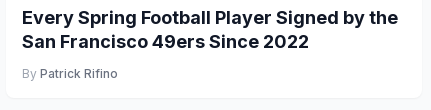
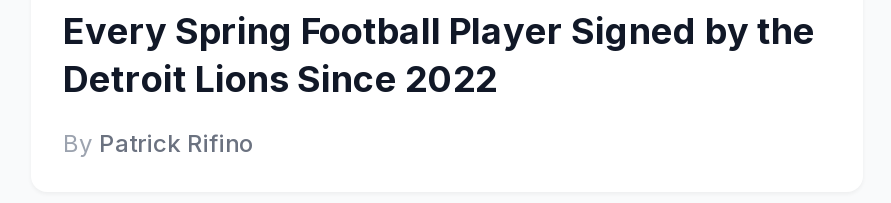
- San Francisco 49ers Since 2022
+ Detroit Lions Since 2022
